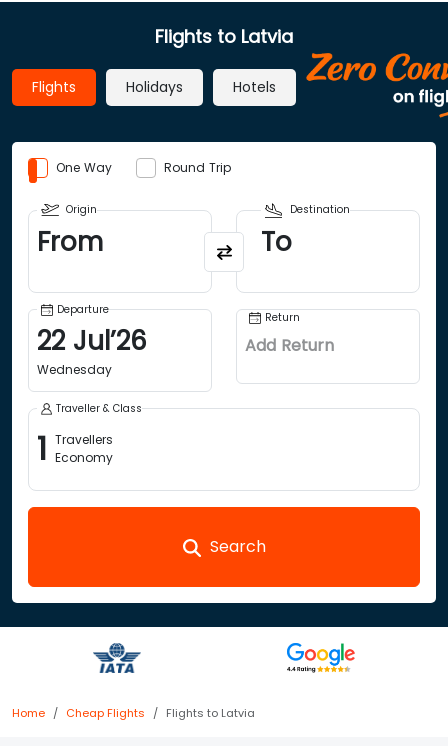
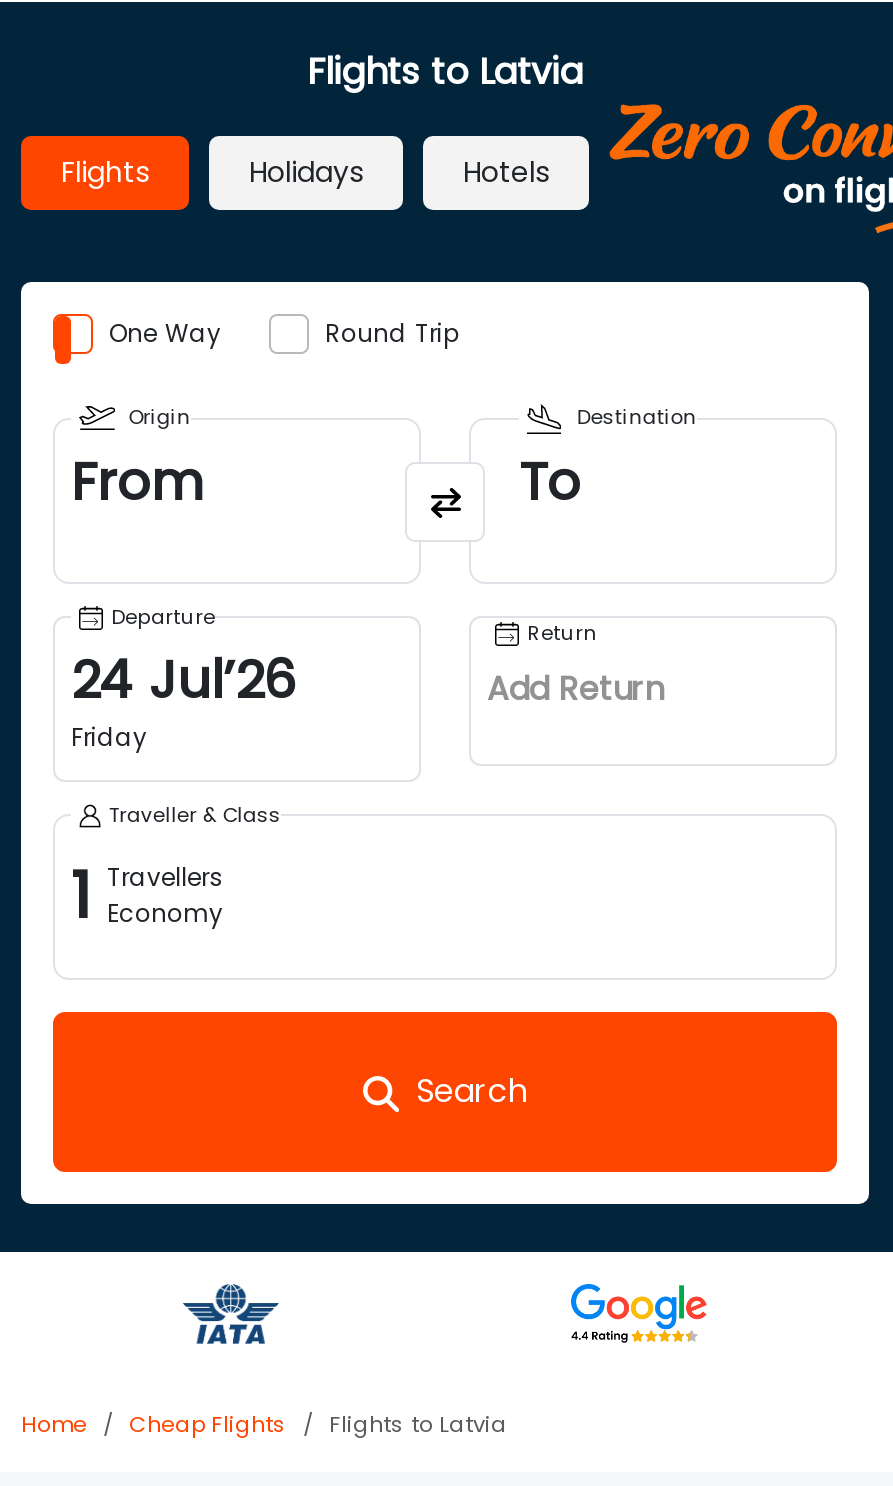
- 22 Jul’26
- Wednesday
+ 24 Jul’26
+ Friday
